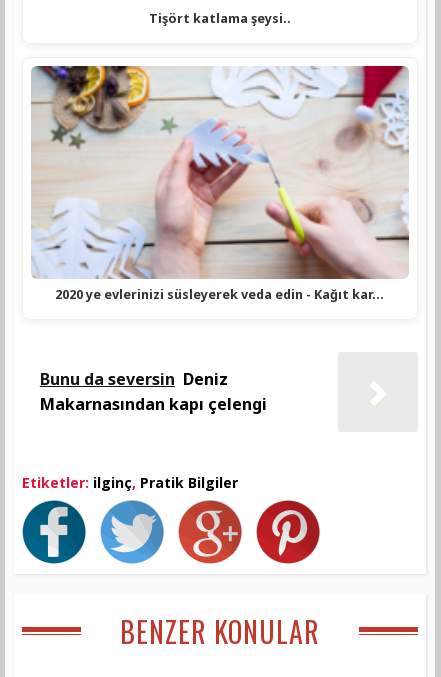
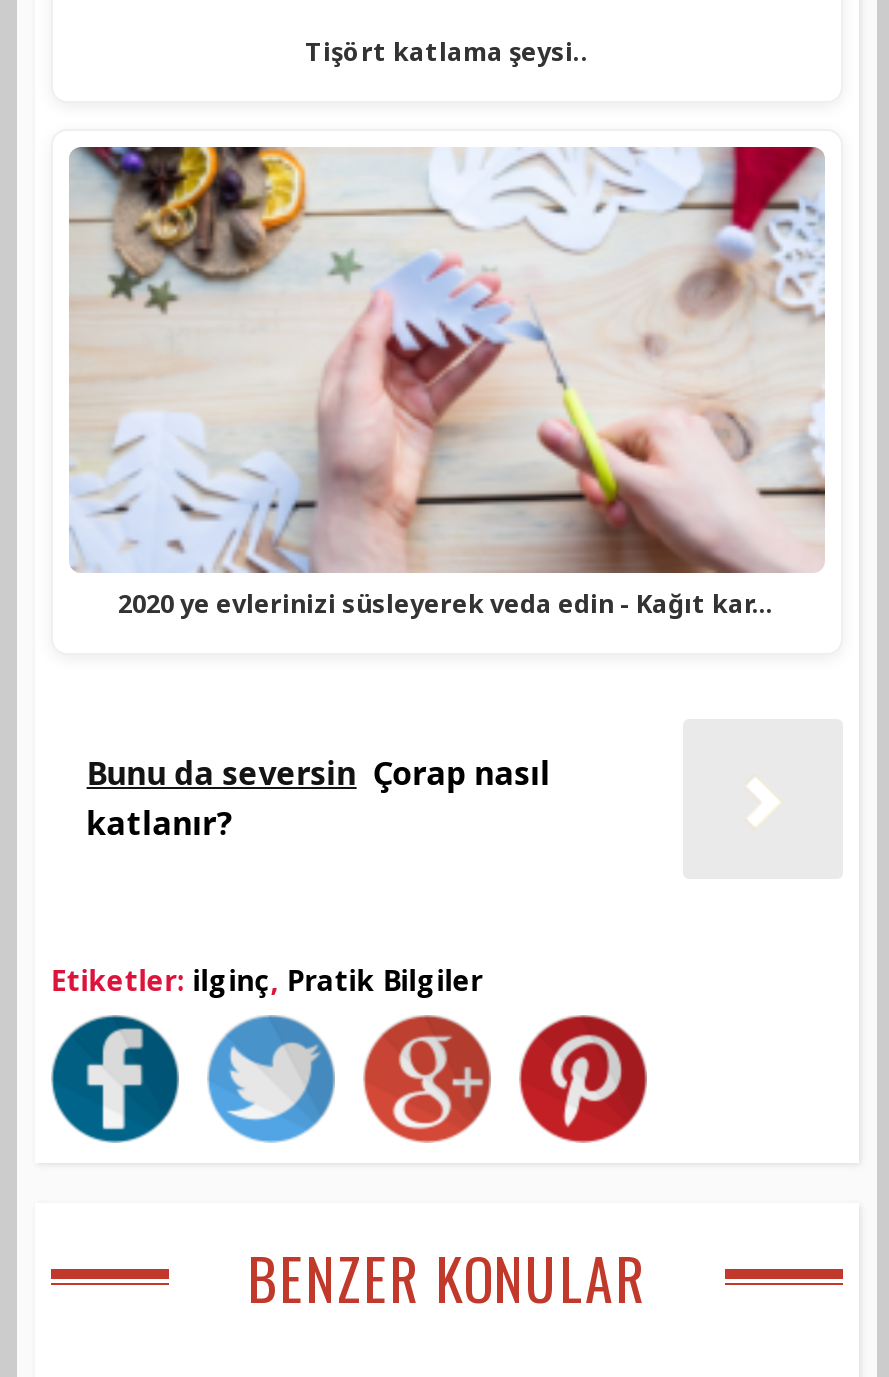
- Bunu da seversin Deniz
- Makarnasından kapı çelengi
+ Bunu da seversin Çorap nasıl
+ katlanır?
